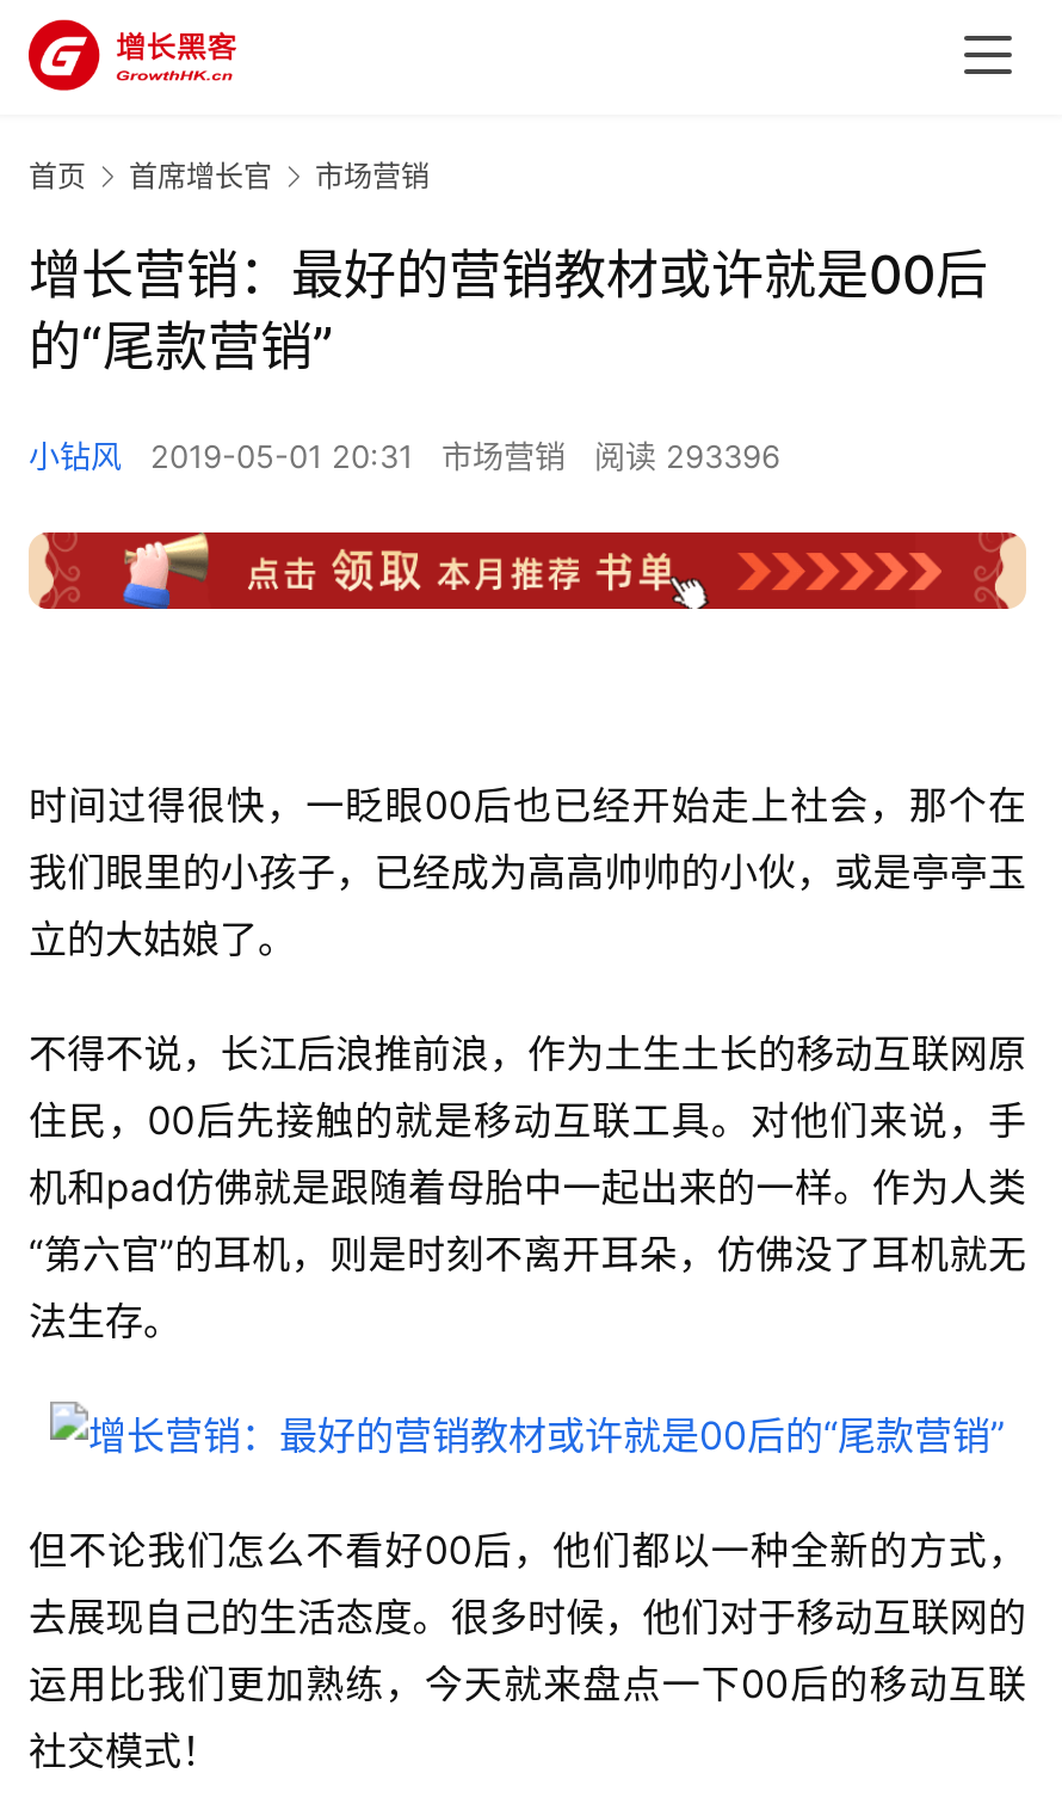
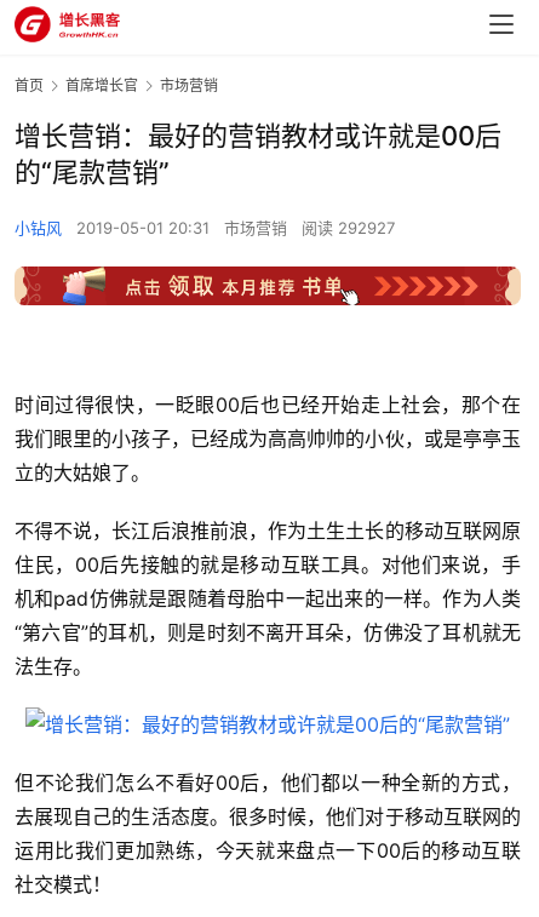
- 小钻风 2019-05-01 20:31 市场营销 阅读 293396
+ 小钻风 2019-05-01 20:31 市场营销 阅读 292927
